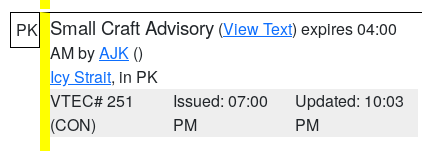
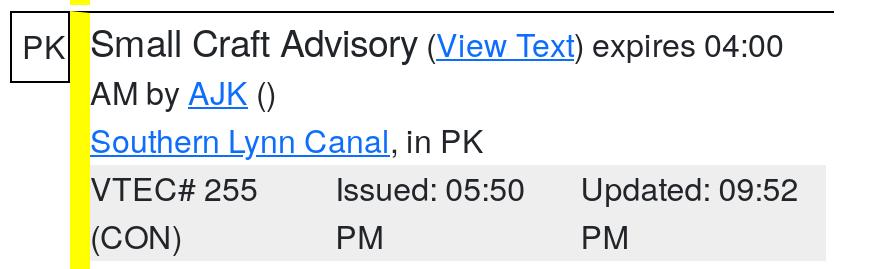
- Icy Strait, in PK
- VTEC# 251
+ Southern Lynn Canal, in PK
+ VTEC# 255

- Issued: 07:00
+ Issued: 05:50

- Updated: 10:03
+ Updated: 09:52
